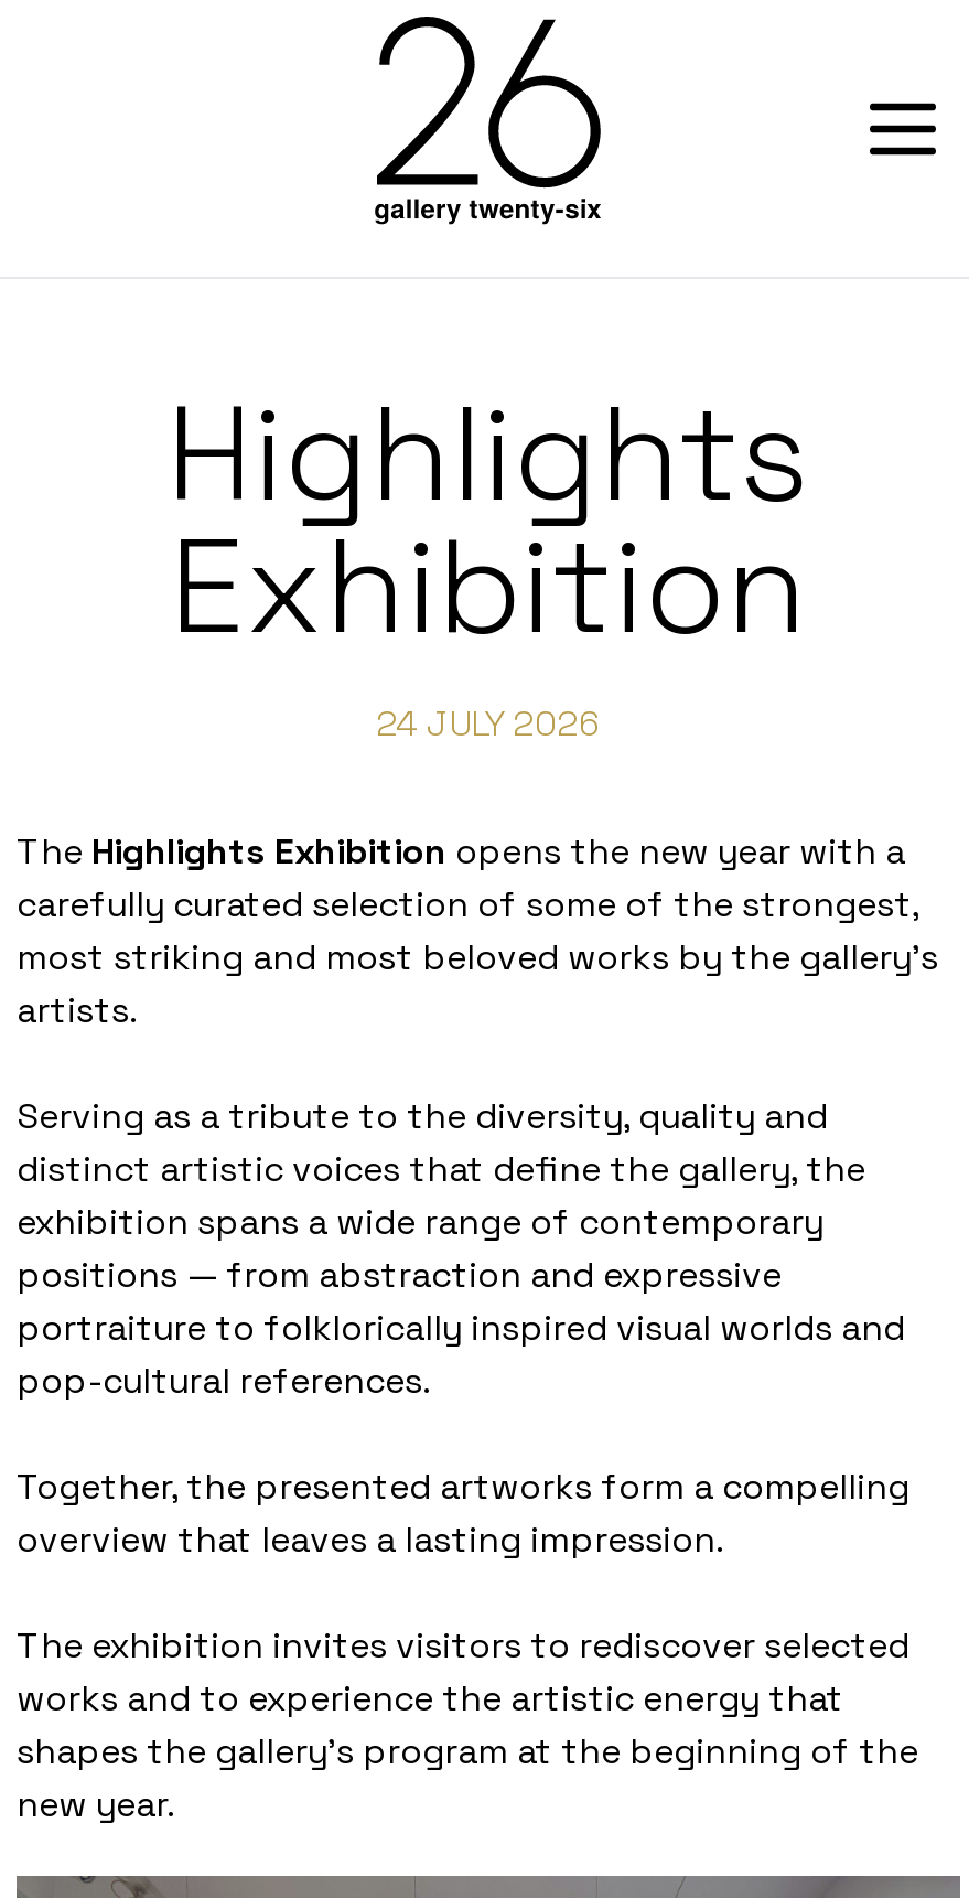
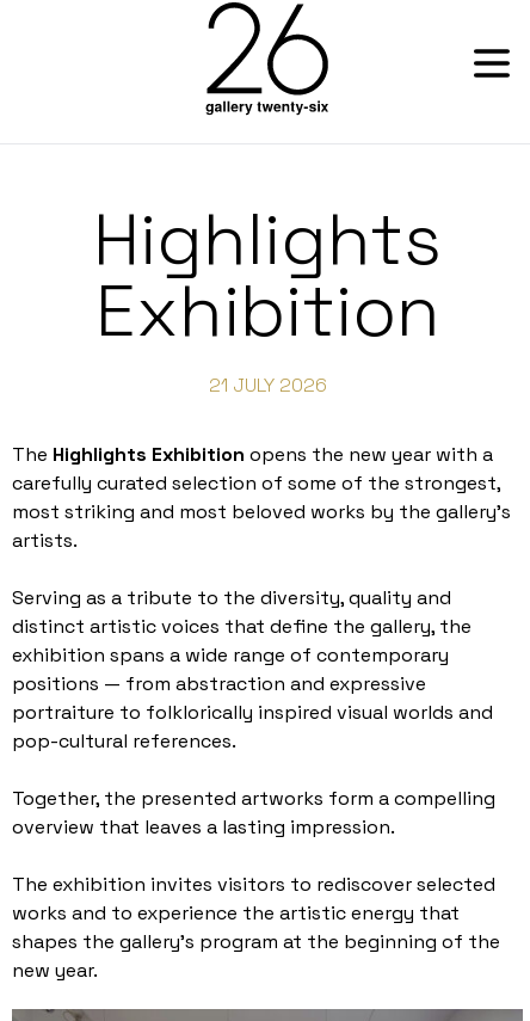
- 24 JULY 2026
+ 21 JULY 2026
